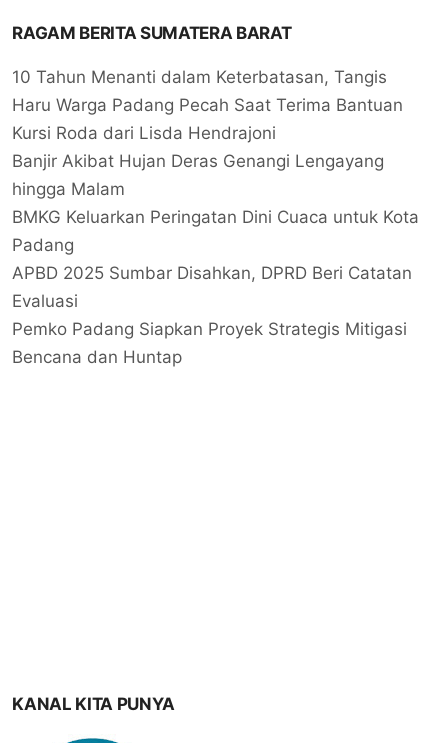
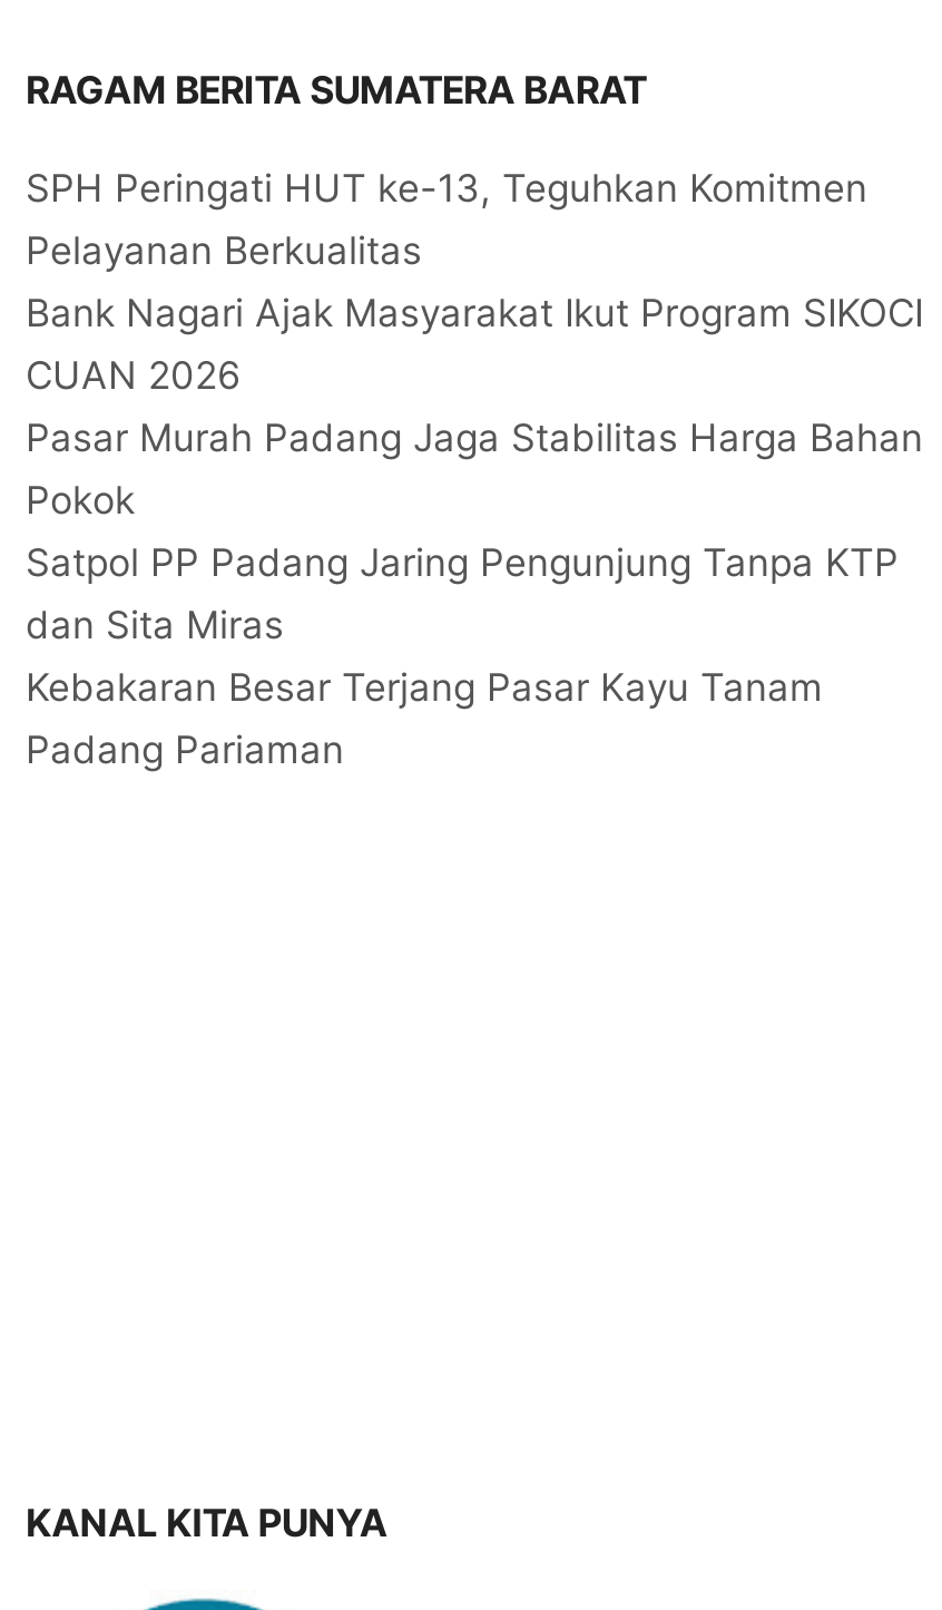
- 10 Tahun Menanti dalam Keterbatasan, Tangis
- Haru Warga Padang Pecah Saat Terima Bantuan
- Kursi Roda dari Lisda Hendrajoni
- Banjir Akibat Hujan Deras Genangi Lengayang
- hingga Malam
- BMKG Keluarkan Peringatan Dini Cuaca untuk Kota
- Padang
- APBD 2025 Sumbar Disahkan, DPRD Beri Catatan
- Evaluasi
- Pemko Padang Siapkan Proyek Strategis Mitigasi
- Bencana dan Huntap
+ SPH Peringati HUT ke-13, Teguhkan Komitmen
+ Pelayanan Berkualitas
+ Bank Nagari Ajak Masyarakat Ikut Program SIKOCI
+ CUAN 2026
+ Pasar Murah Padang Jaga Stabilitas Harga Bahan
+ Pokok
+ Satpol PP Padang Jaring Pengunjung Tanpa KTP
+ dan Sita Miras
+ Kebakaran Besar Terjang Pasar Kayu Tanam
+ Padang Pariaman
